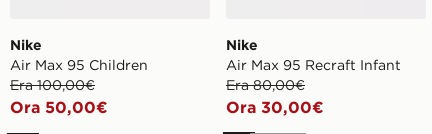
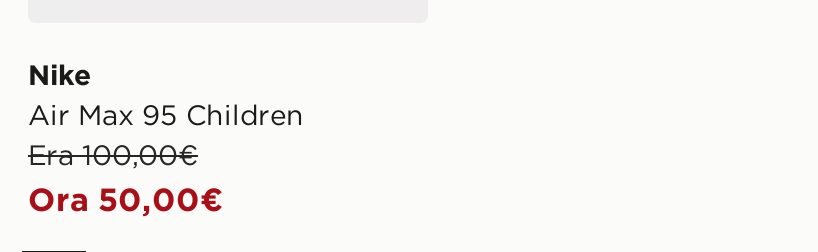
- Nike
- Air Max 95 Recraft Infant
- Era 80,00€
- Ora 30,00€
